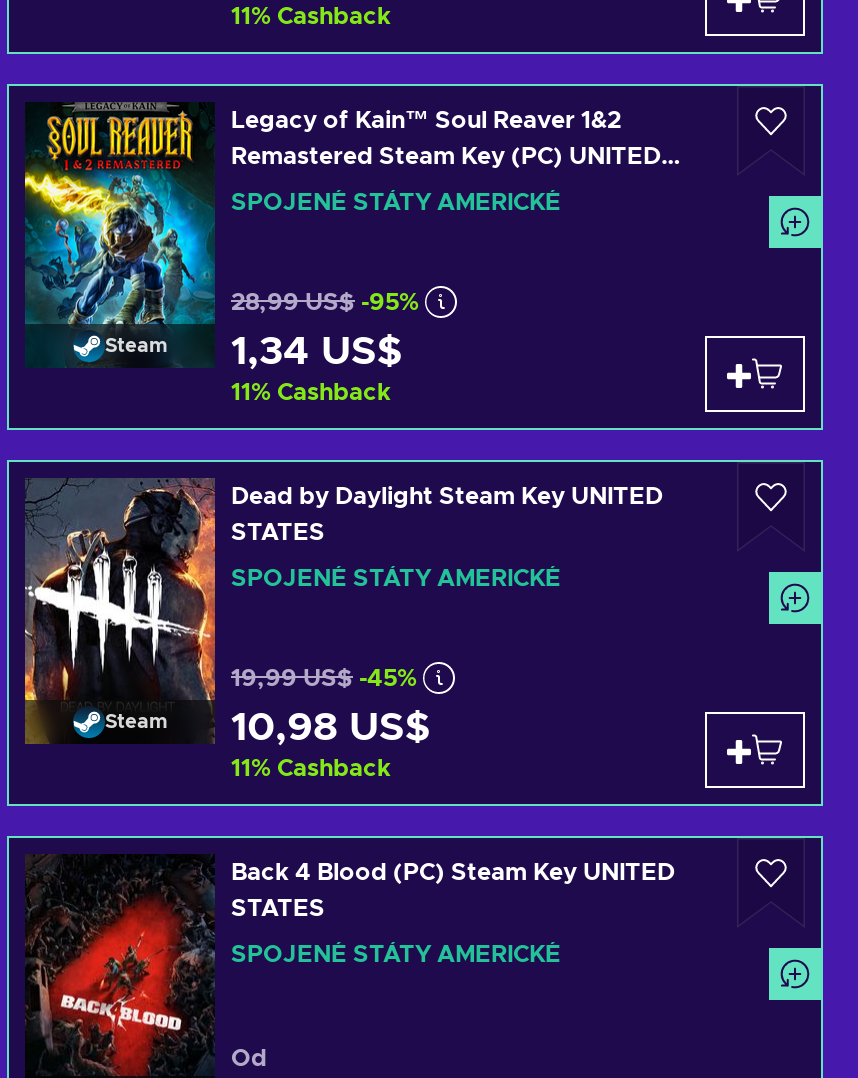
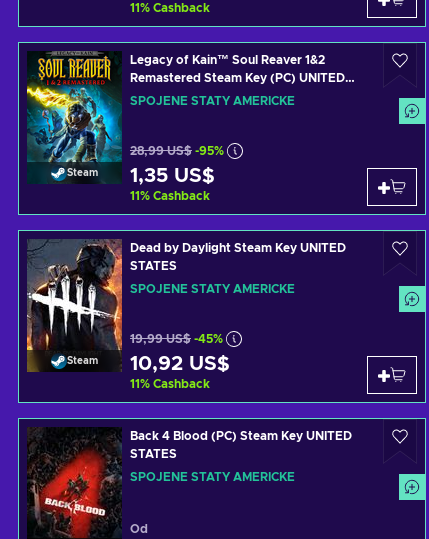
- 1,34 US$
+ 1,35 US$

- 10,98 US$
+ 10,92 US$
